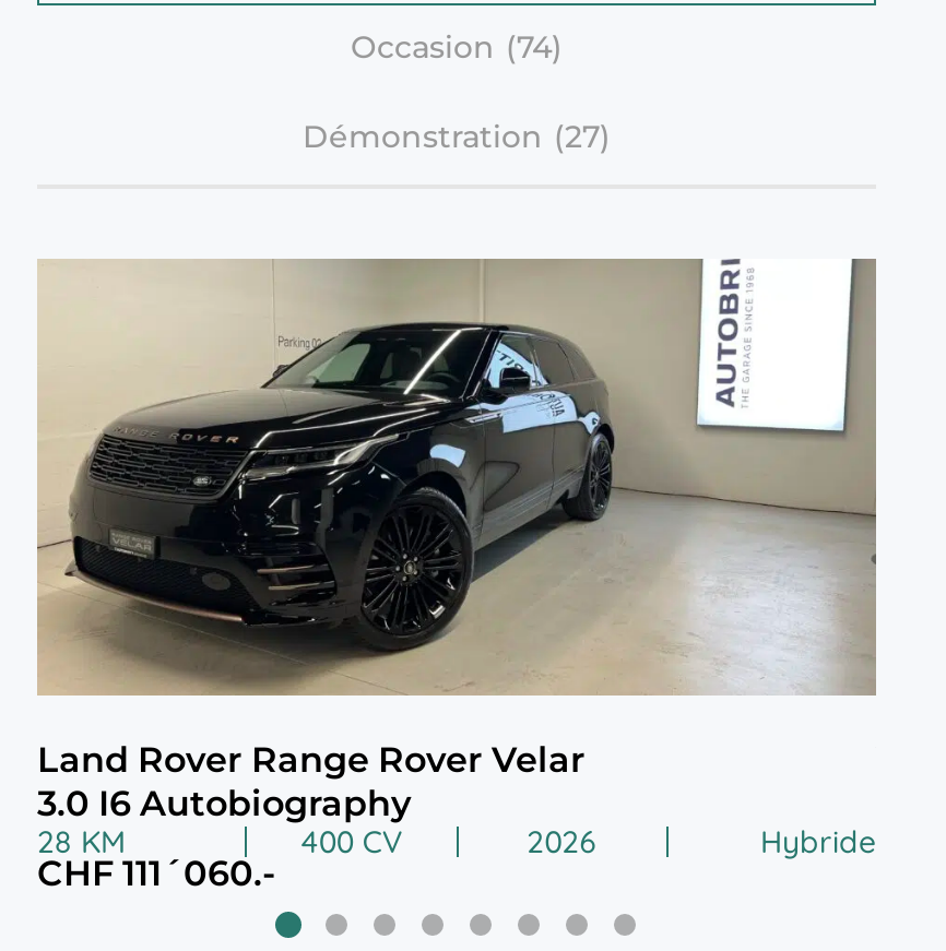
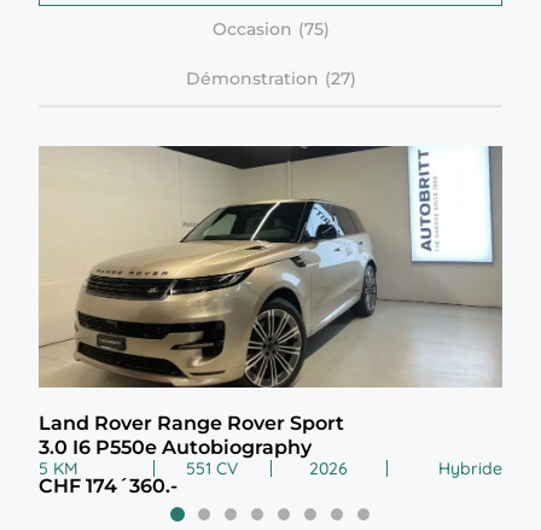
- [image]
- Land Rover Range Rover Velar
- 3.0 I6 Autobiography
- 28 KM
- 400 CV
+ [image]
+ Land Rover Range Rover Sport
+ 3.0 I6 P550e Autobiography
+ 5 KM
+ 551 CV

- CHF 111´060.-
+ CHF 174´360.-
